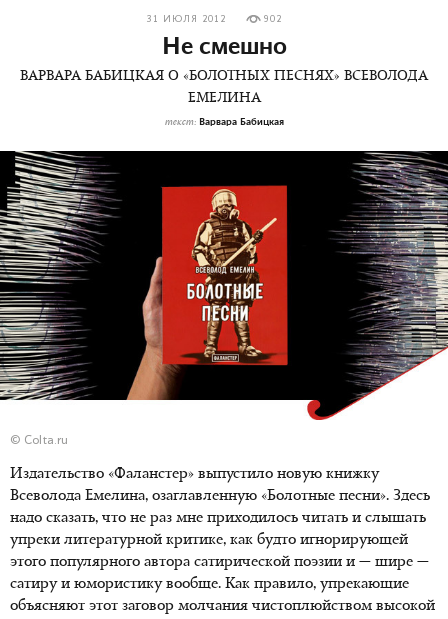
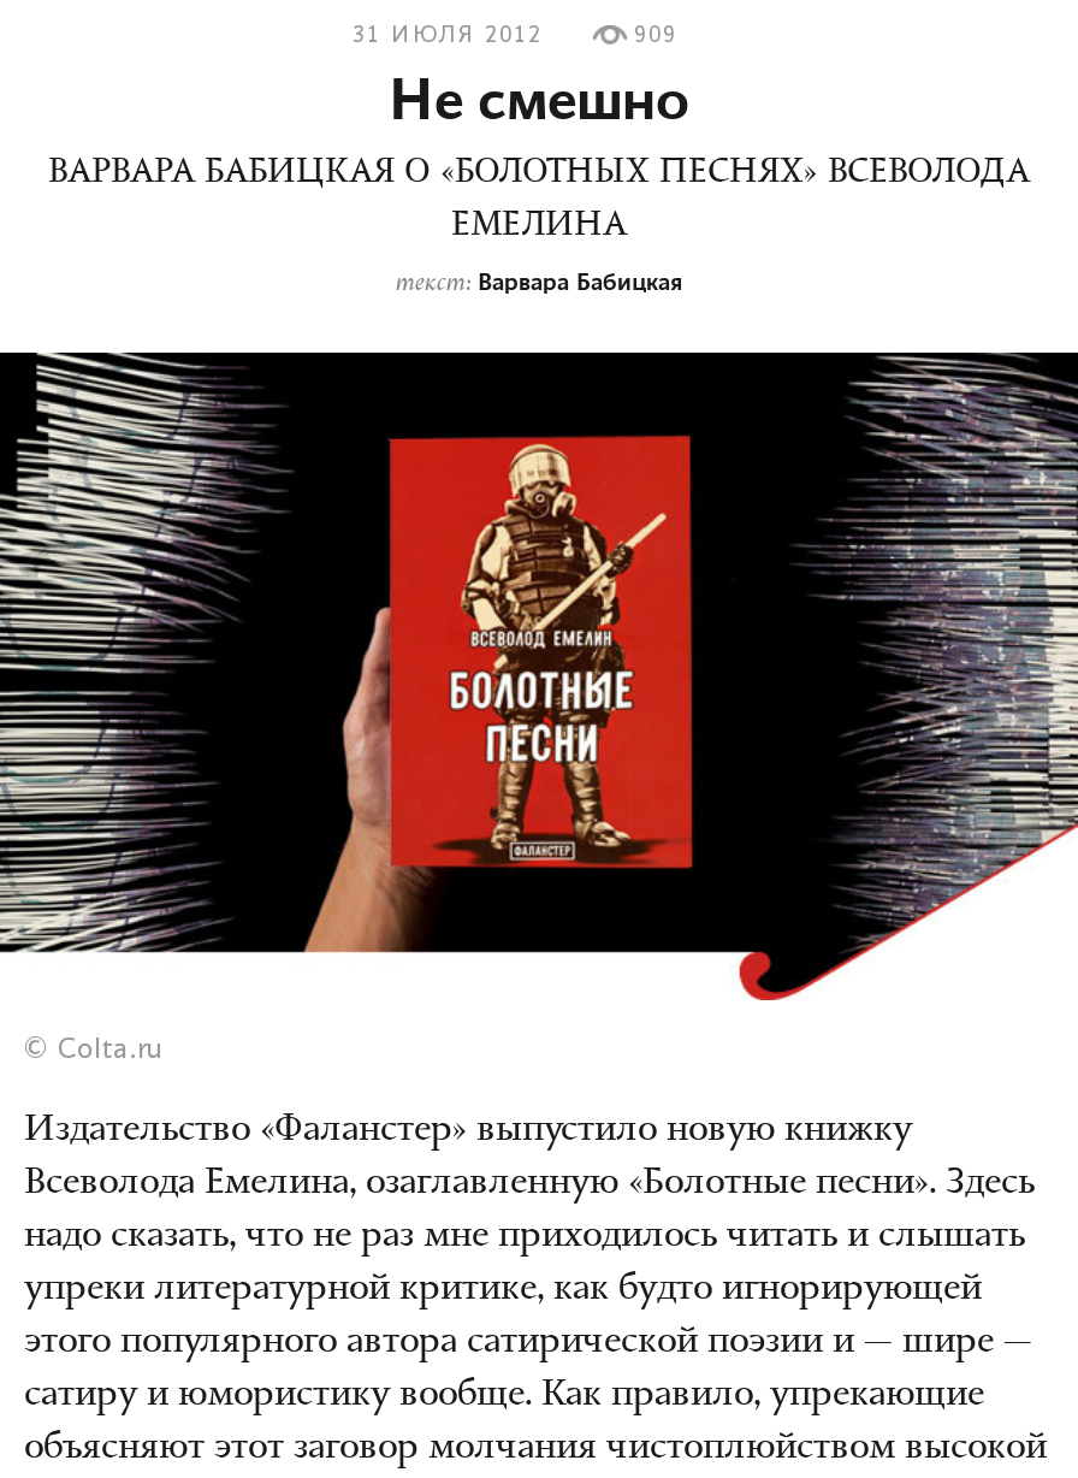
- 902
+ 909
